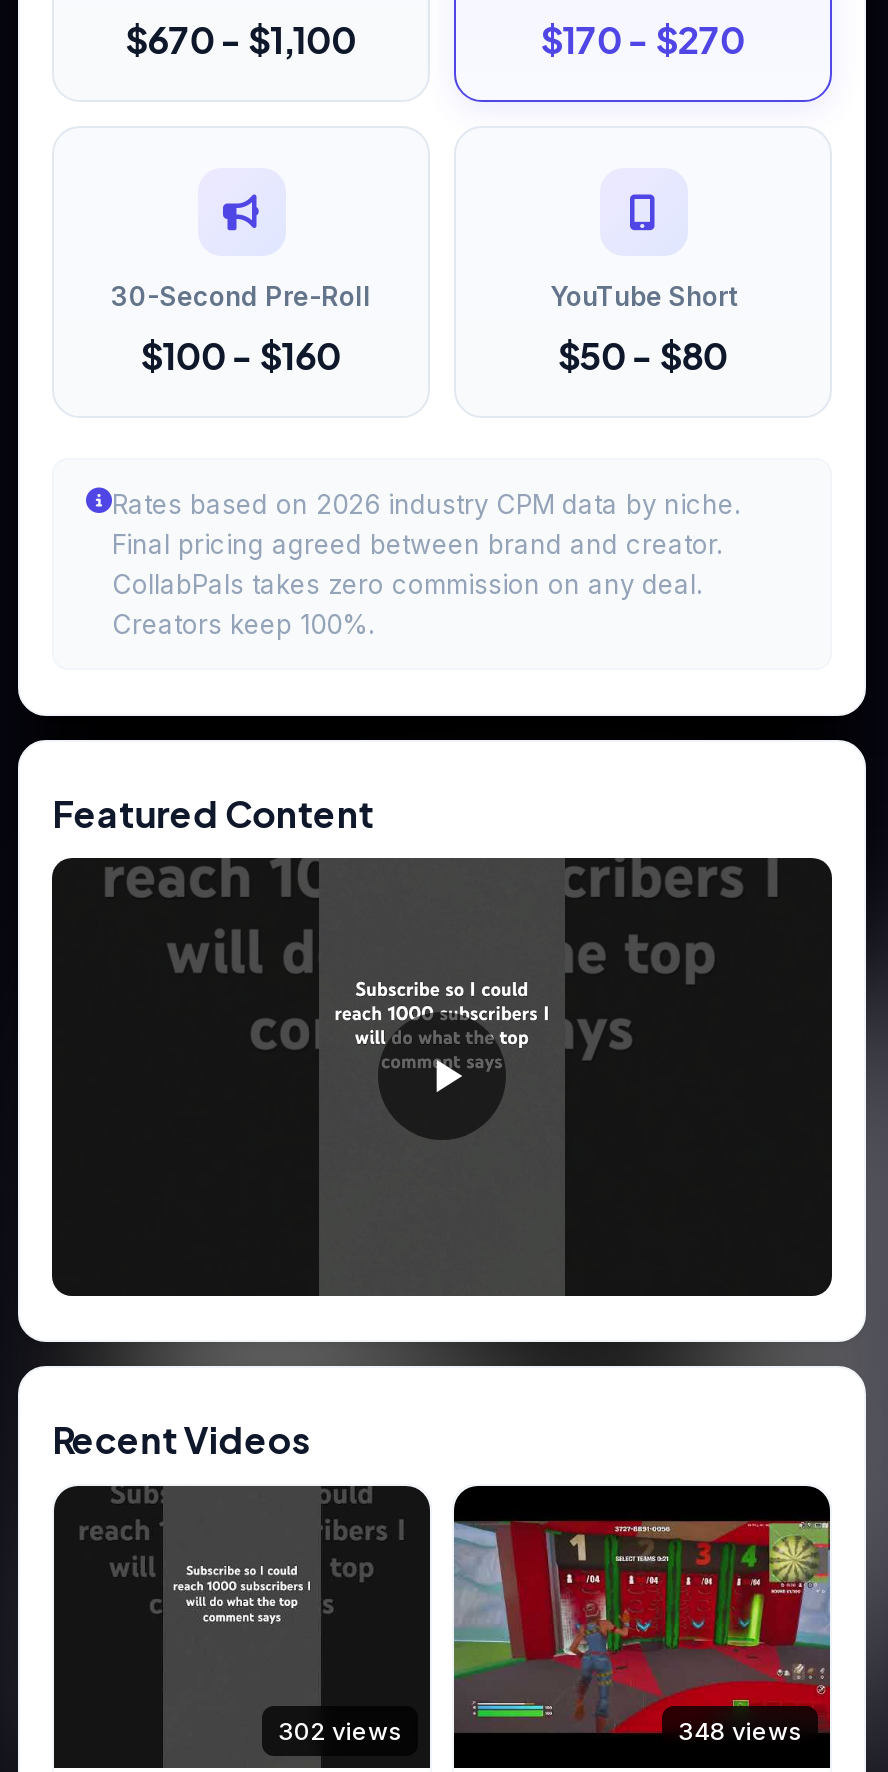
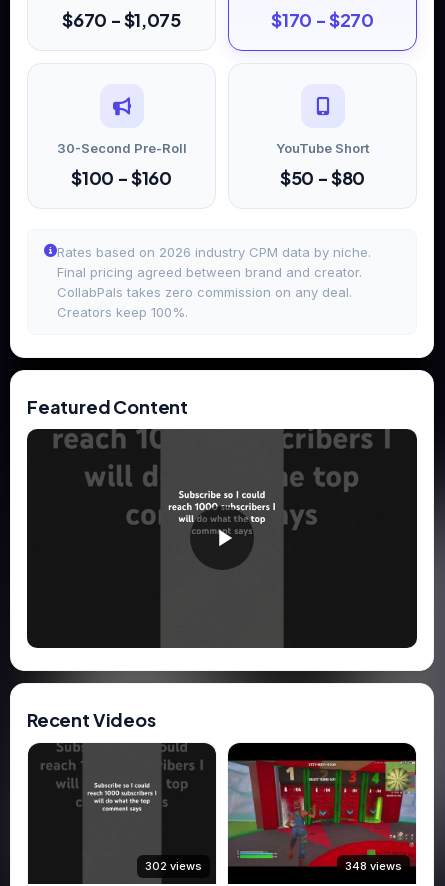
- $670 - $1,100
+ $670 - $1,075
